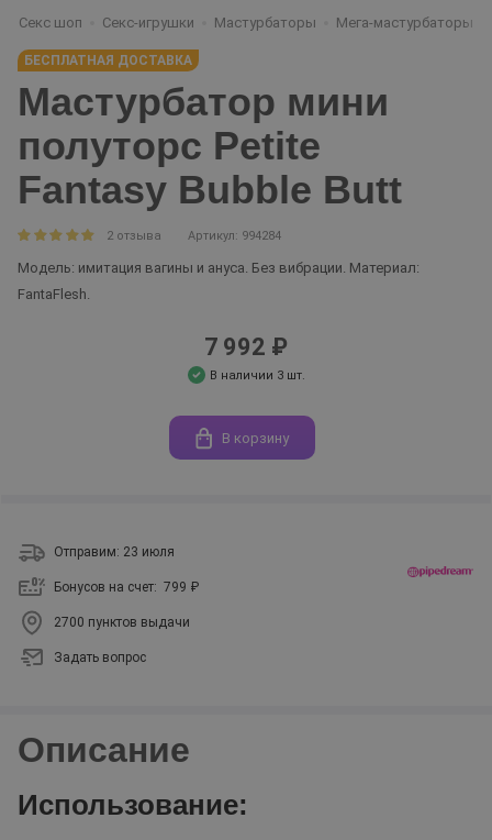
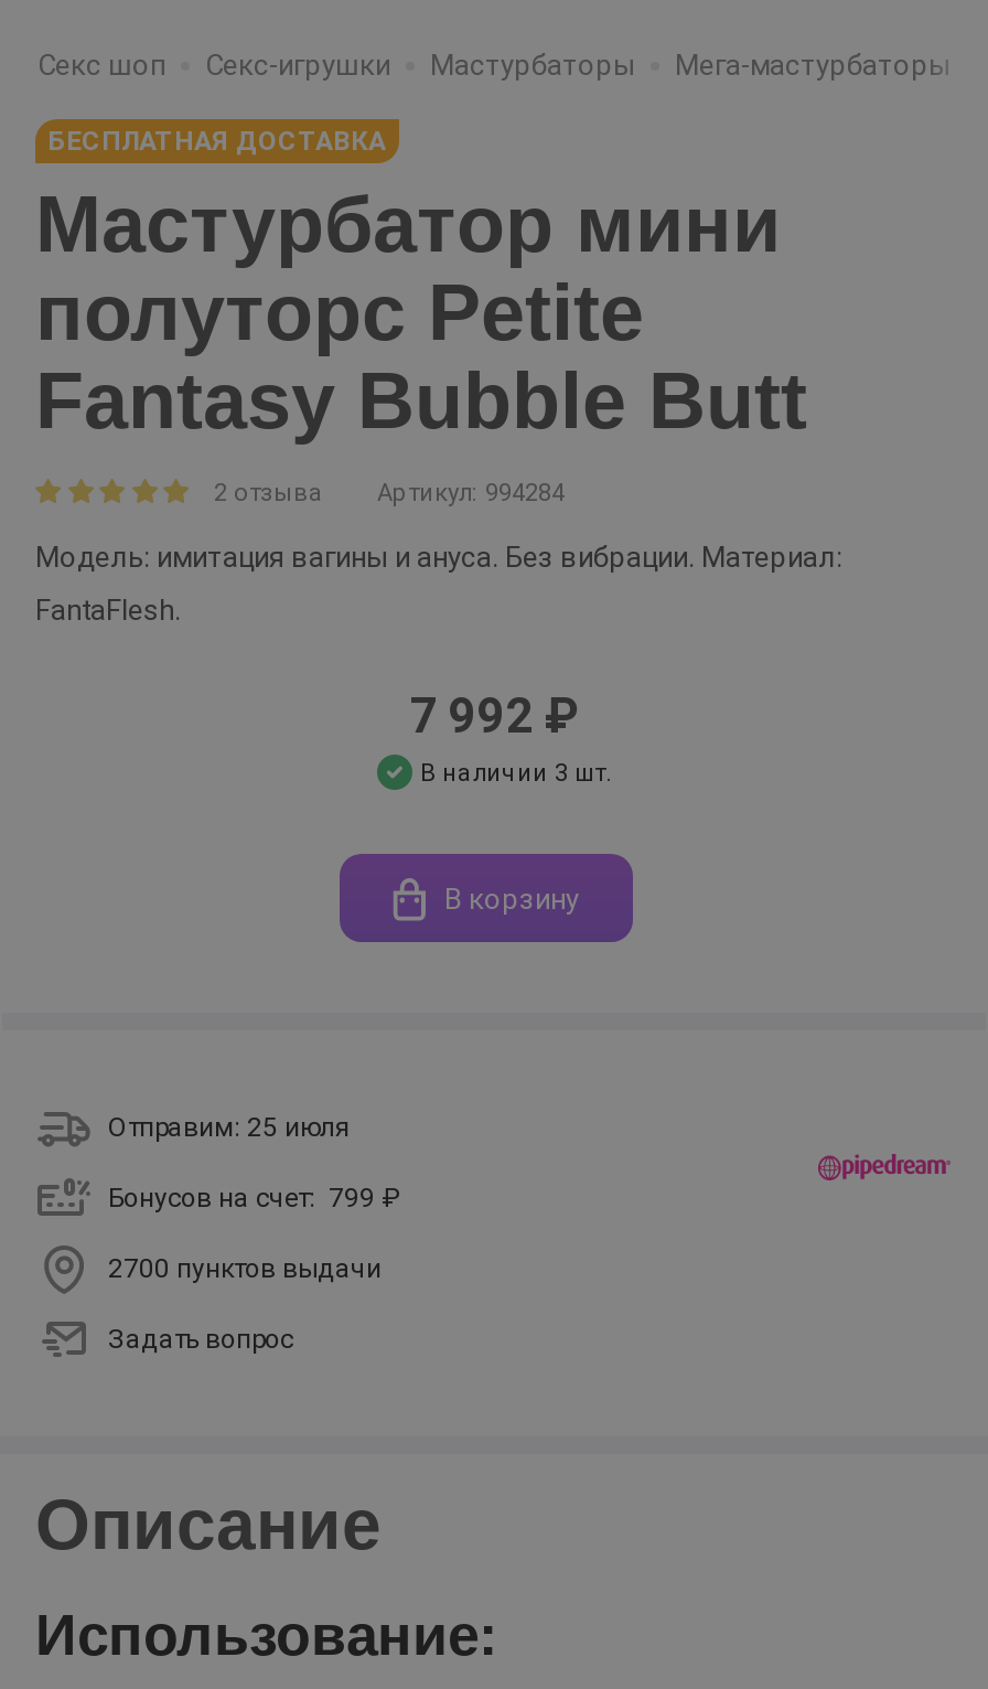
- Отправим: 23 июля
+ Отправим: 25 июля
